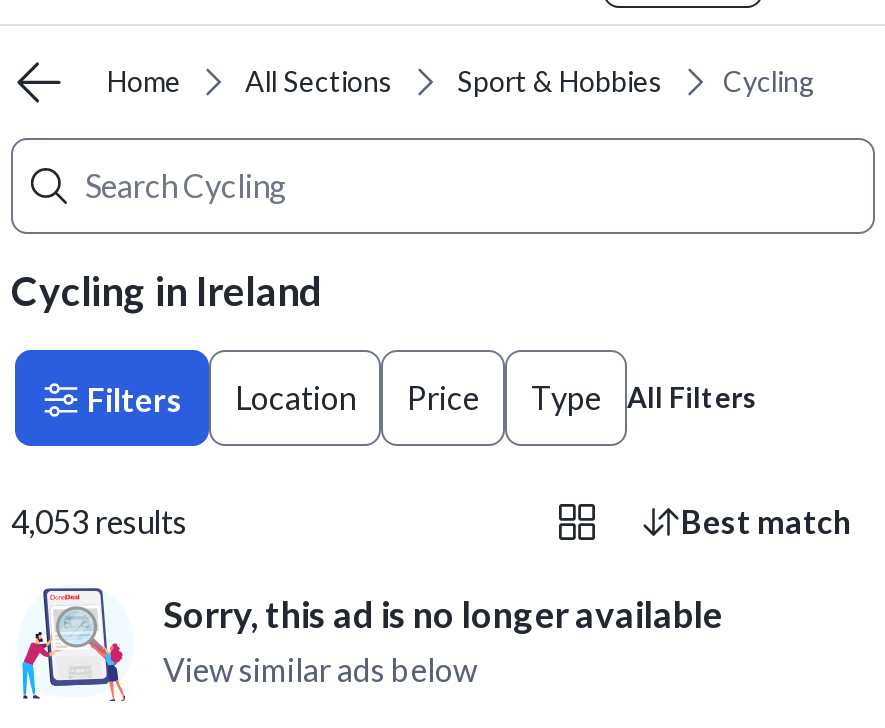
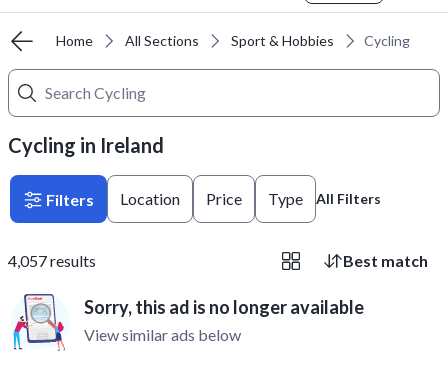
- 4,053 results
+ 4,057 results
